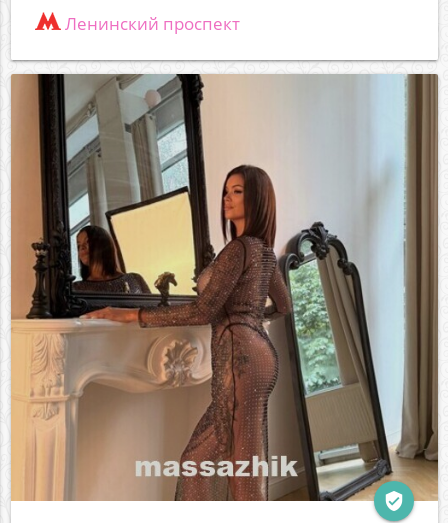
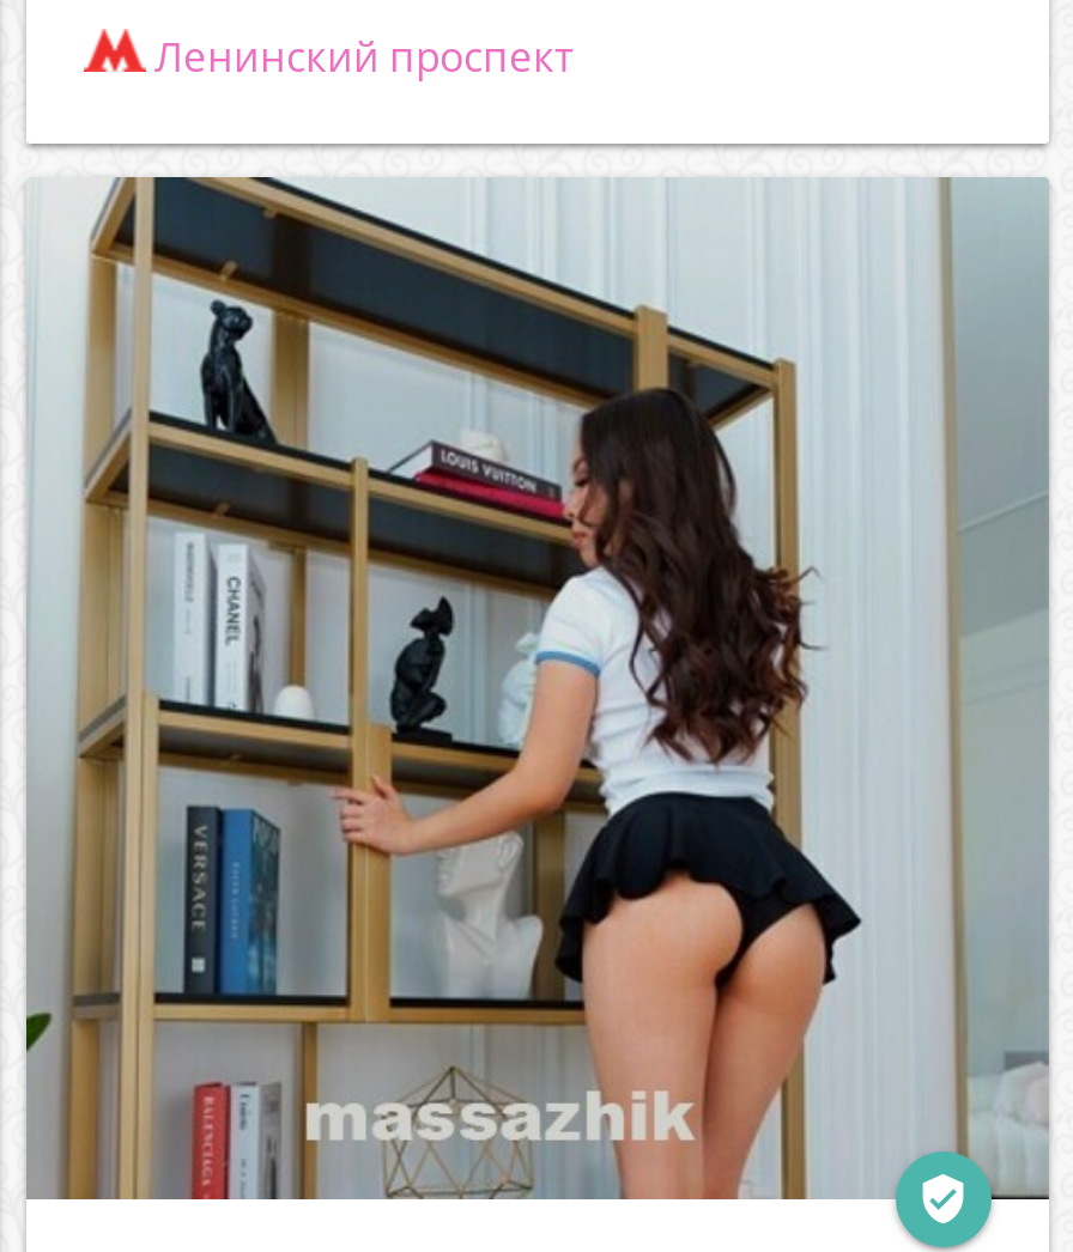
- [image]
+ [image]
